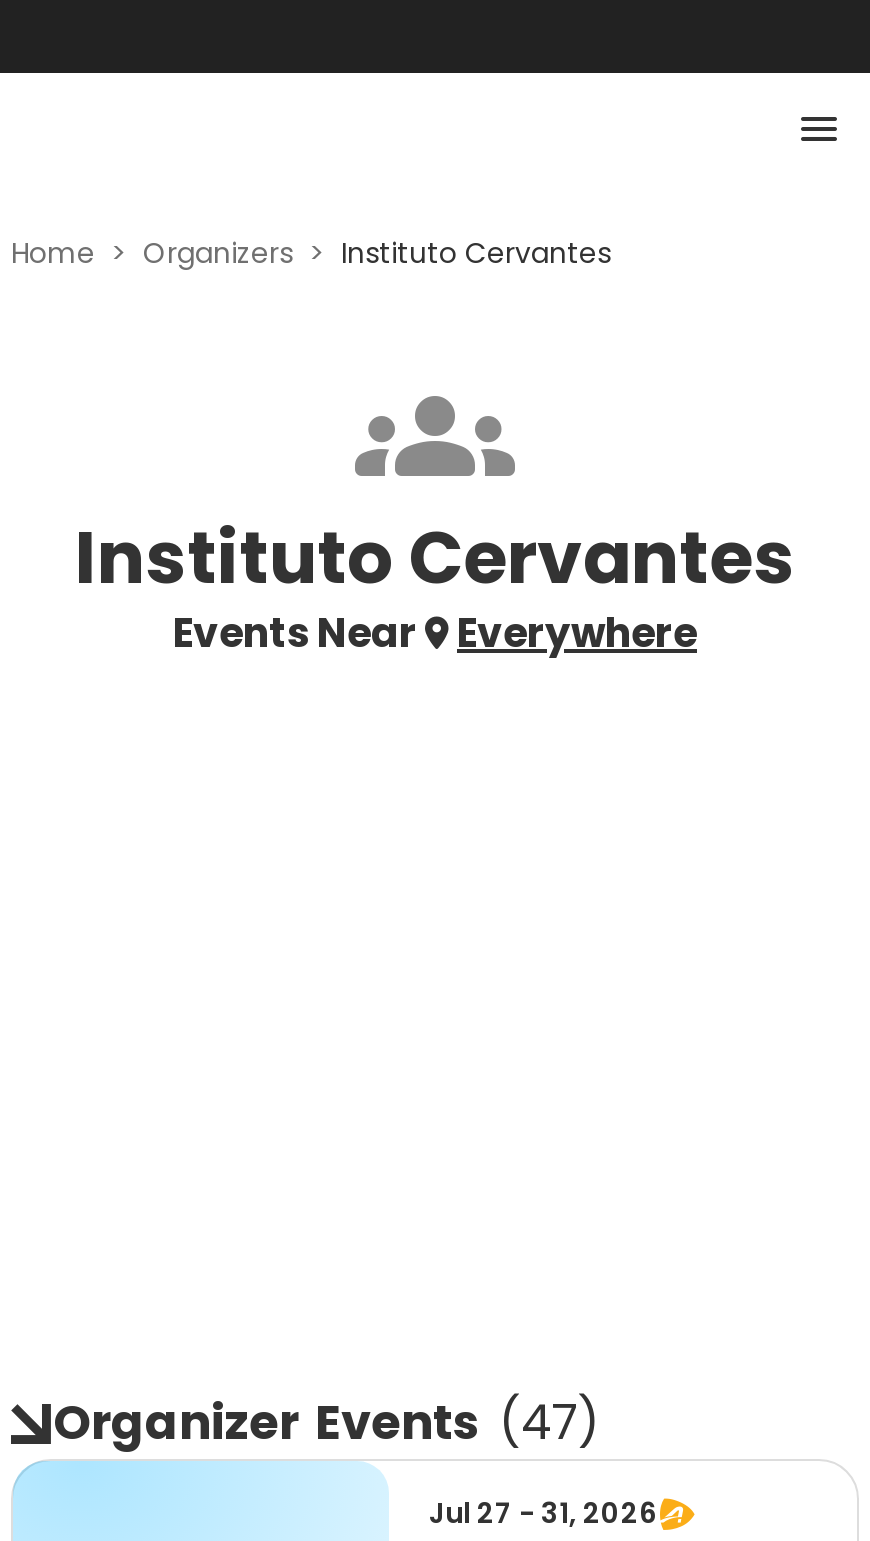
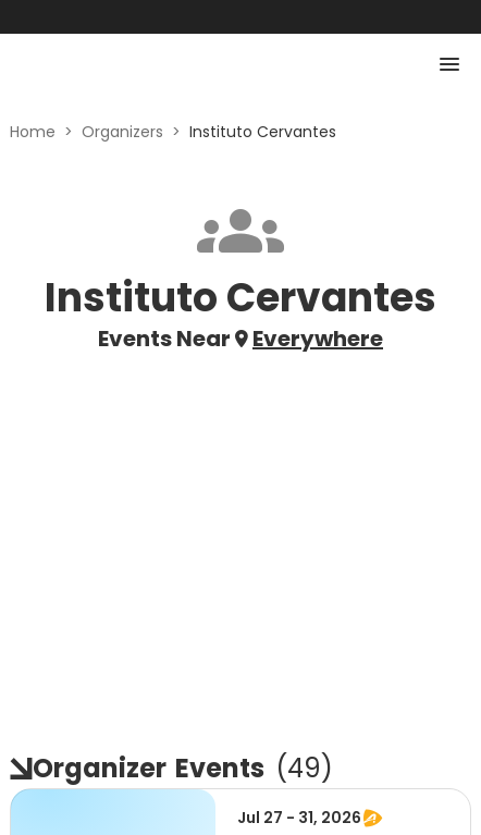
- Organizer Events (47)
+ Organizer Events (49)
